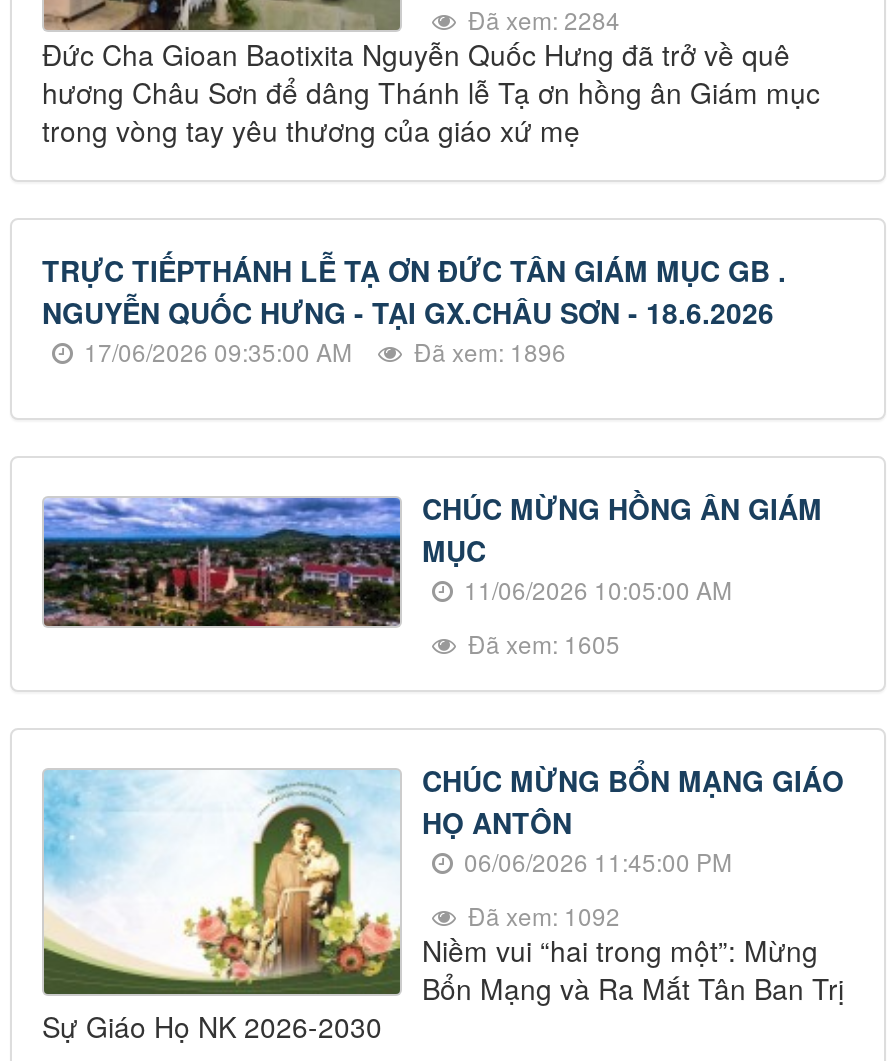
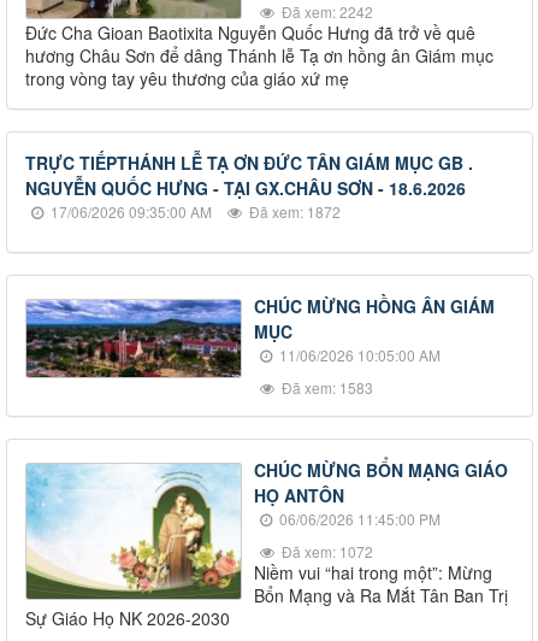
- Đã xem: 2284
+ Đã xem: 2242

- 17/06/2026 09:35:00 AM Đã xem: 1896
+ 17/06/2026 09:35:00 AM Đã xem: 1872

- Đã xem: 1605
+ Đã xem: 1583

- Đã xem: 1092
+ Đã xem: 1072
